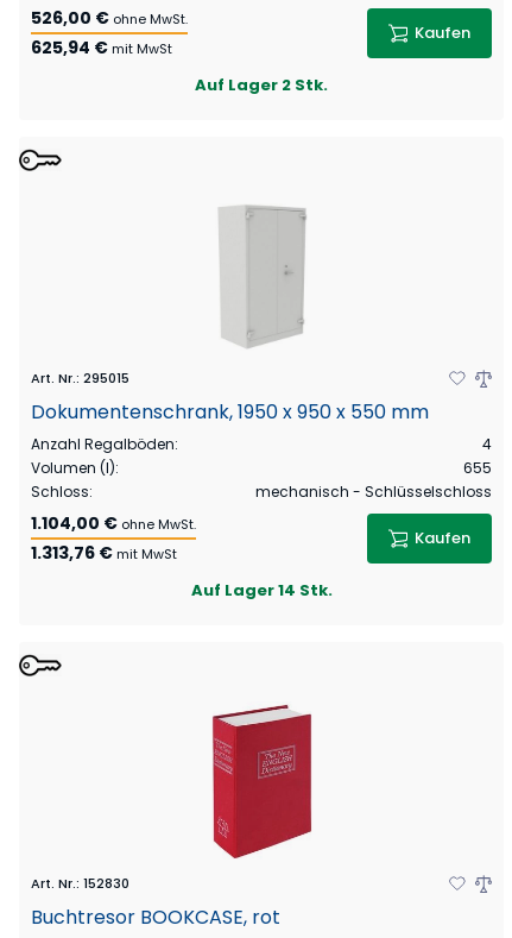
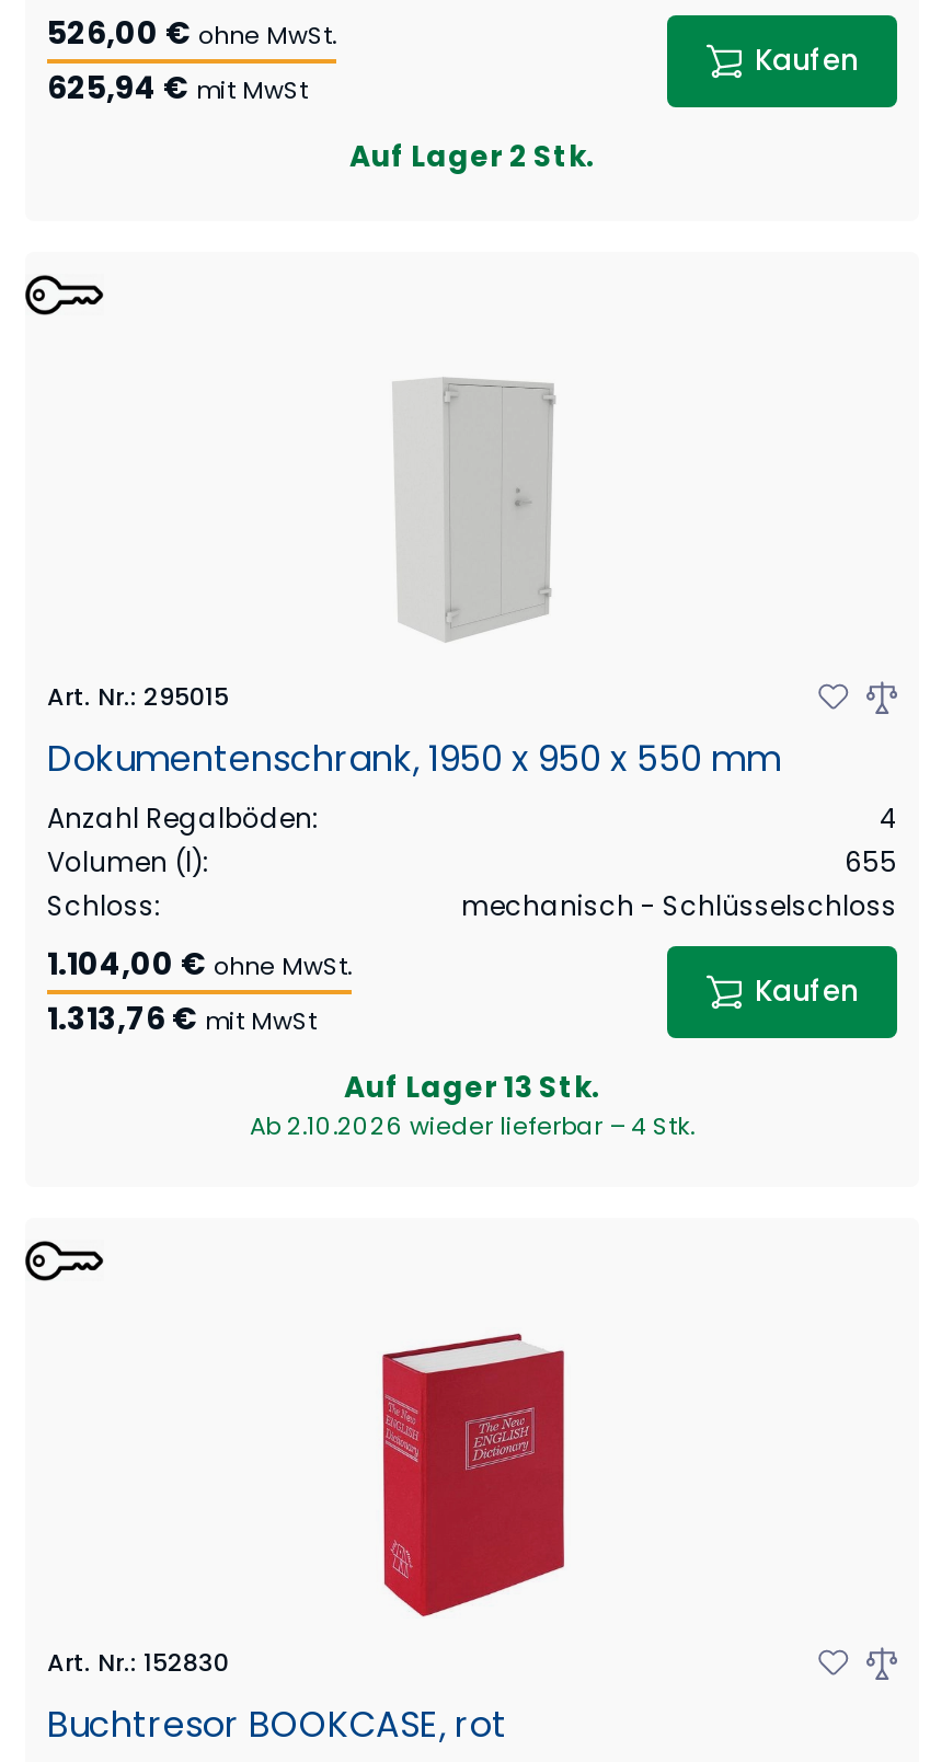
- Auf Lager 14 Stk.
+ Auf Lager 13 Stk.
+ Ab 2.10.2026 wieder lieferbar – 4 Stk.
